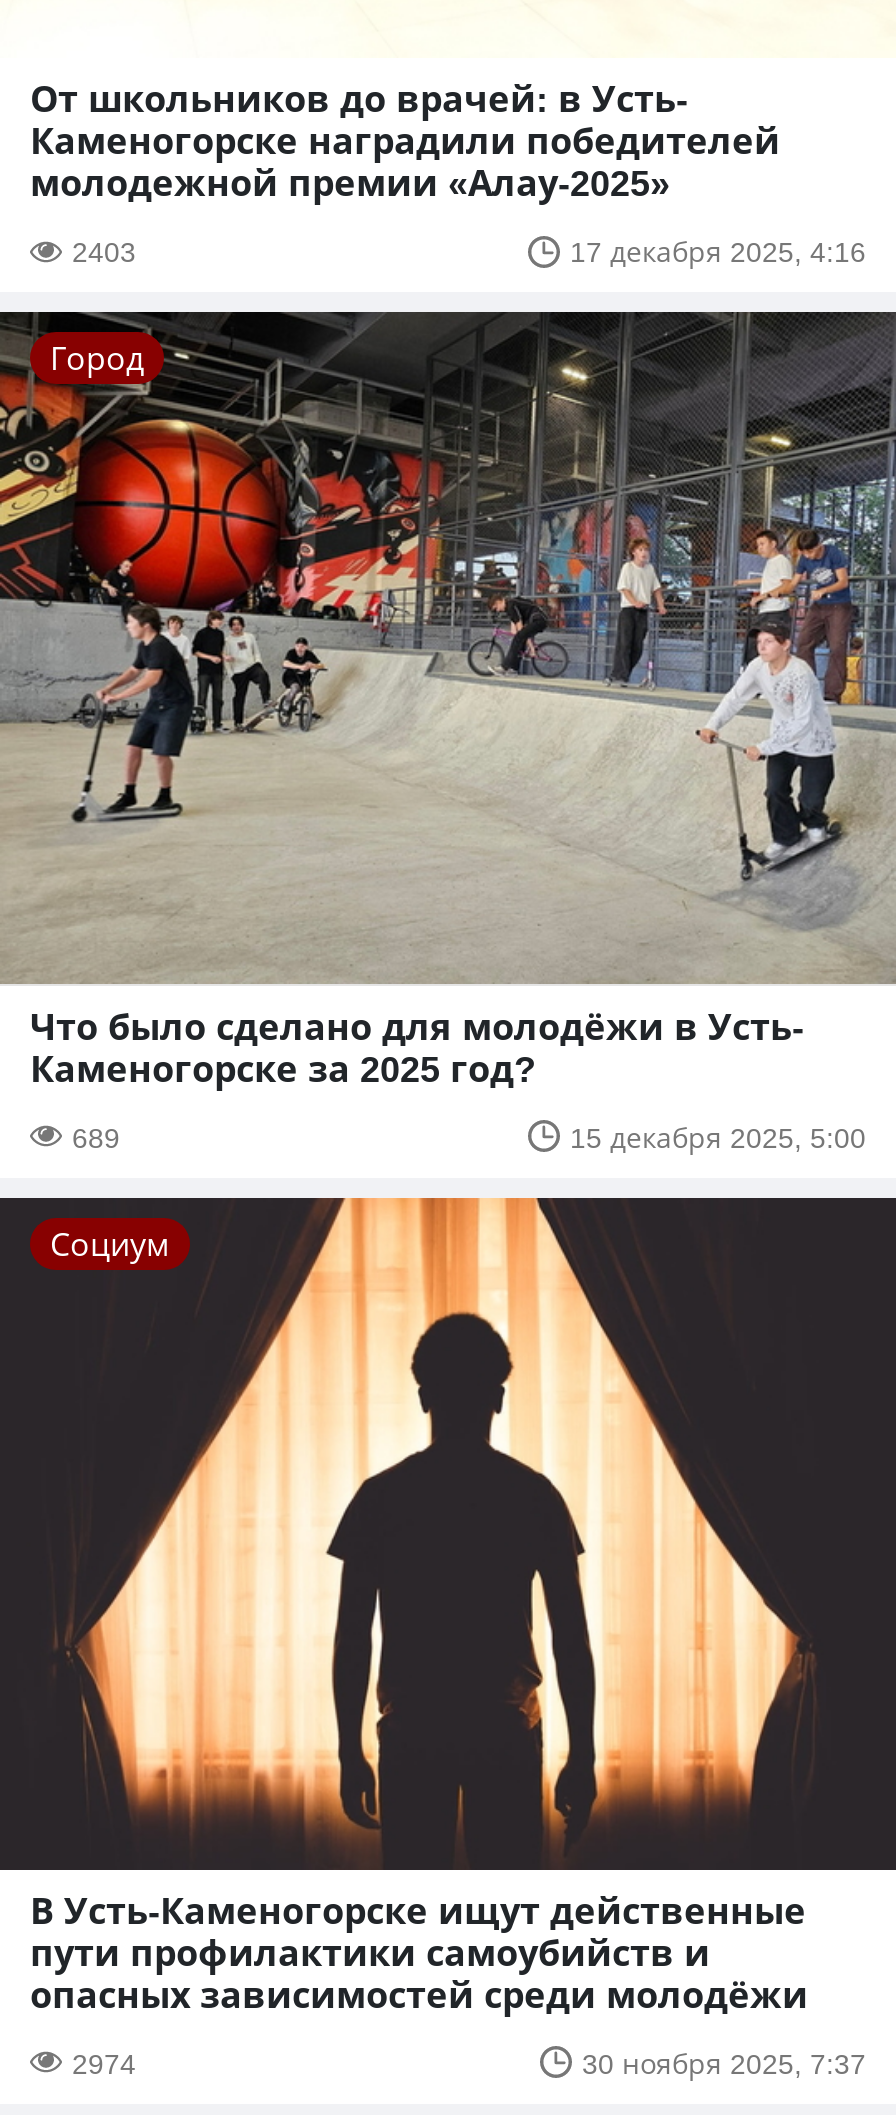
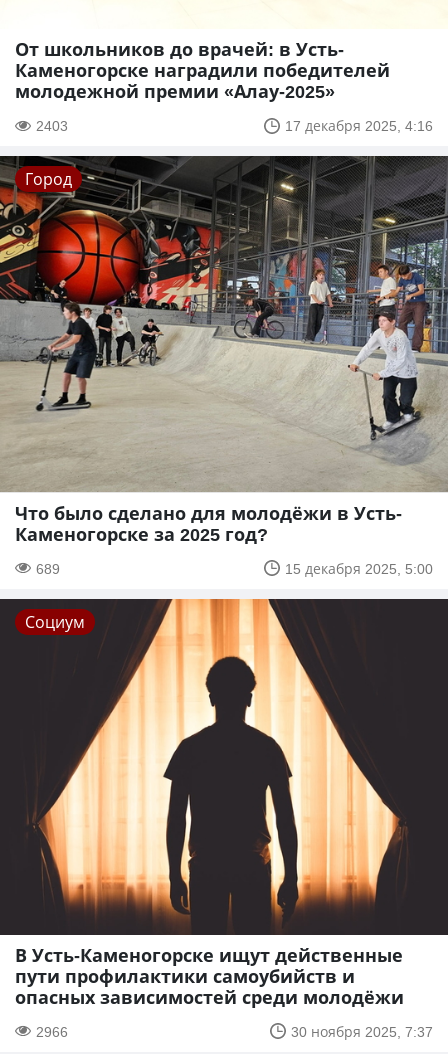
- 2974
+ 2966
